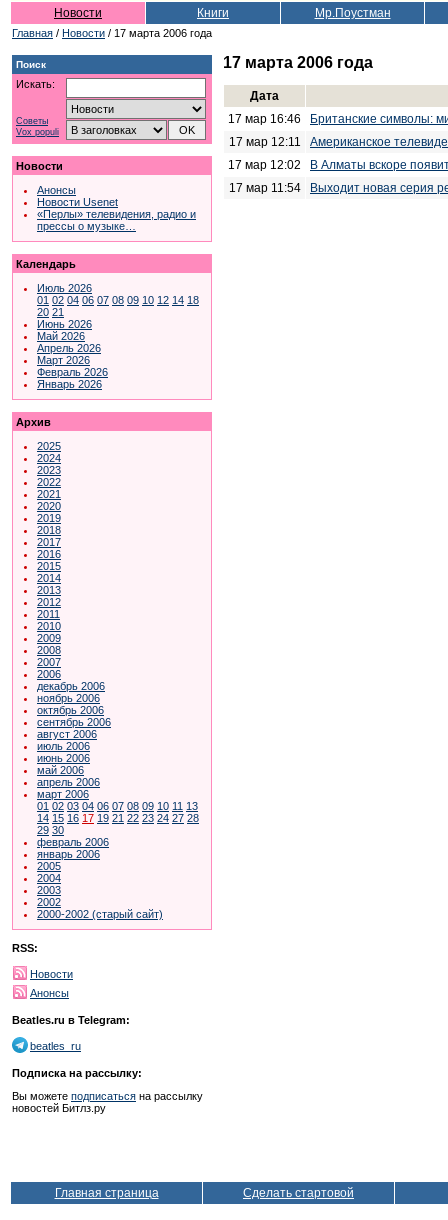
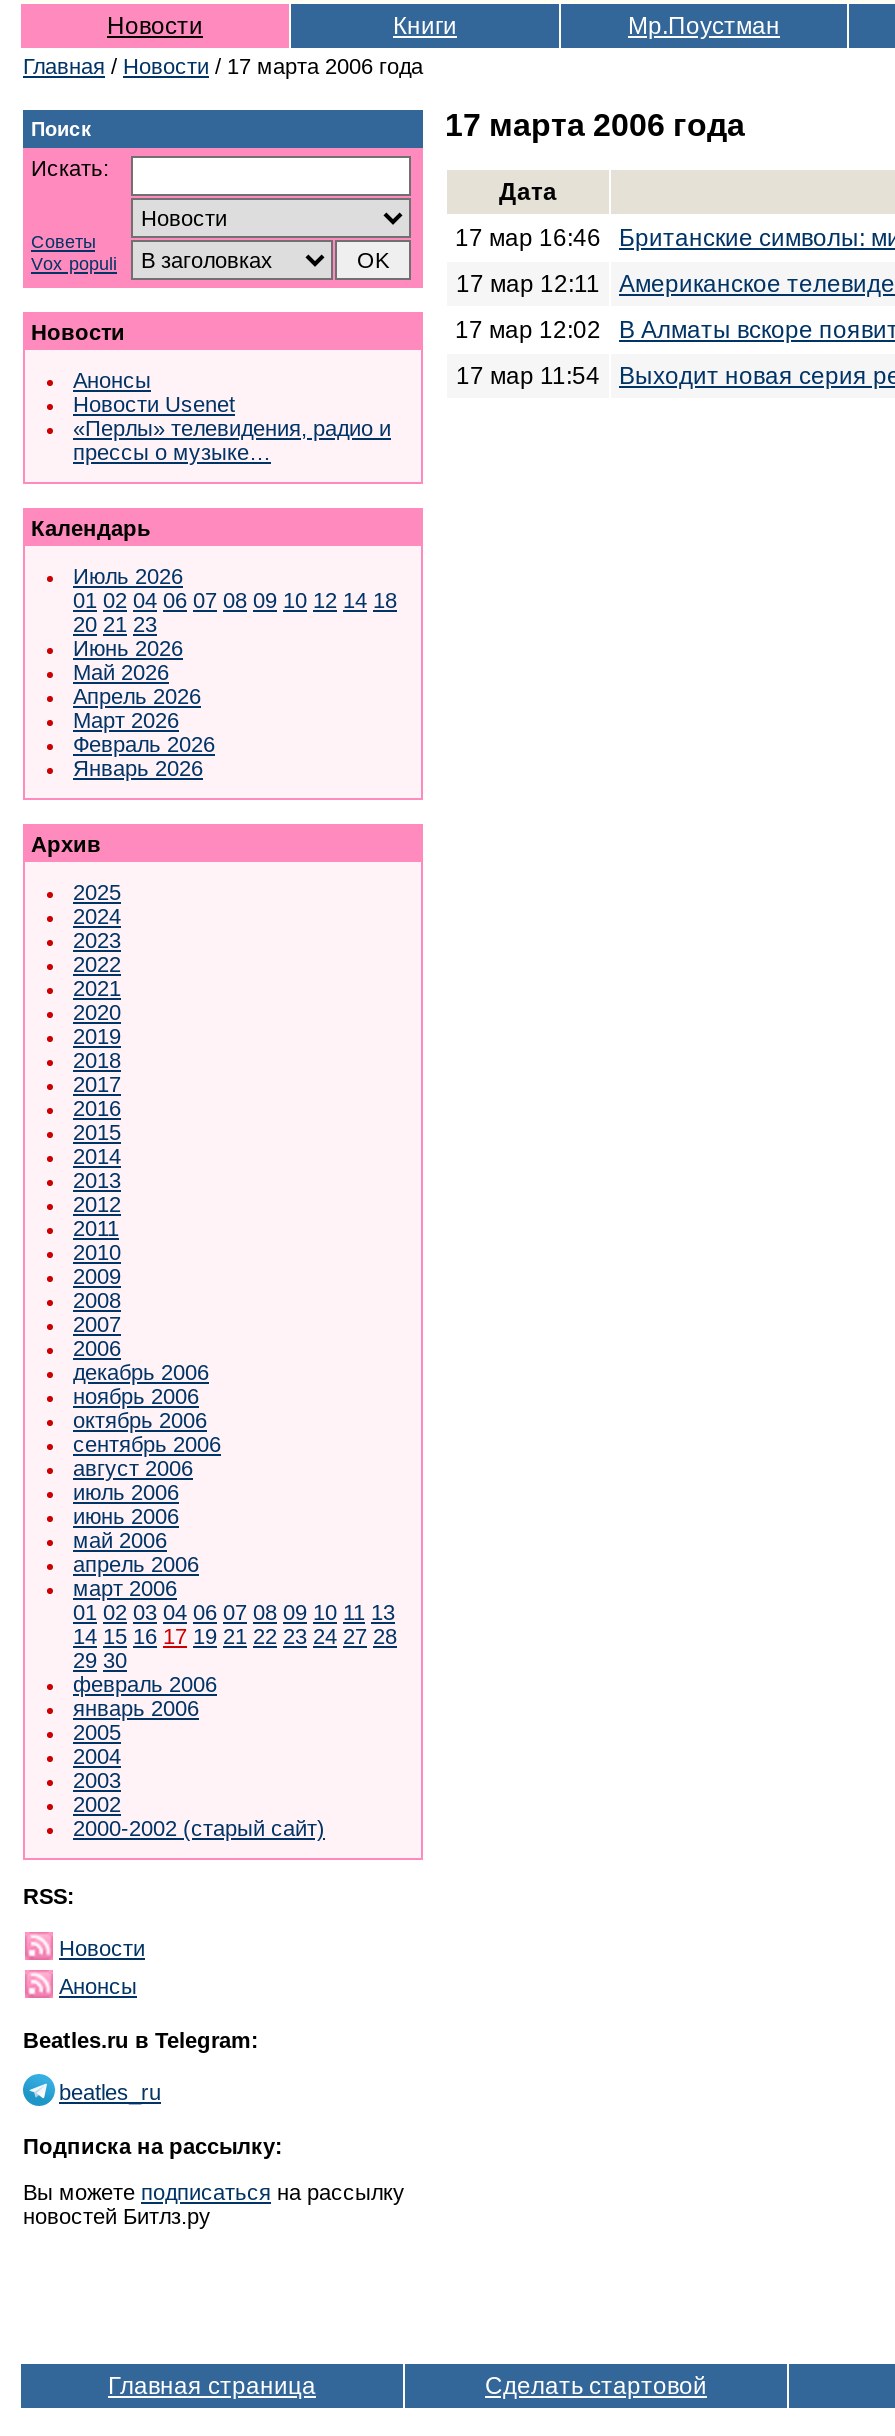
- 20 21
+ 20 21 23
